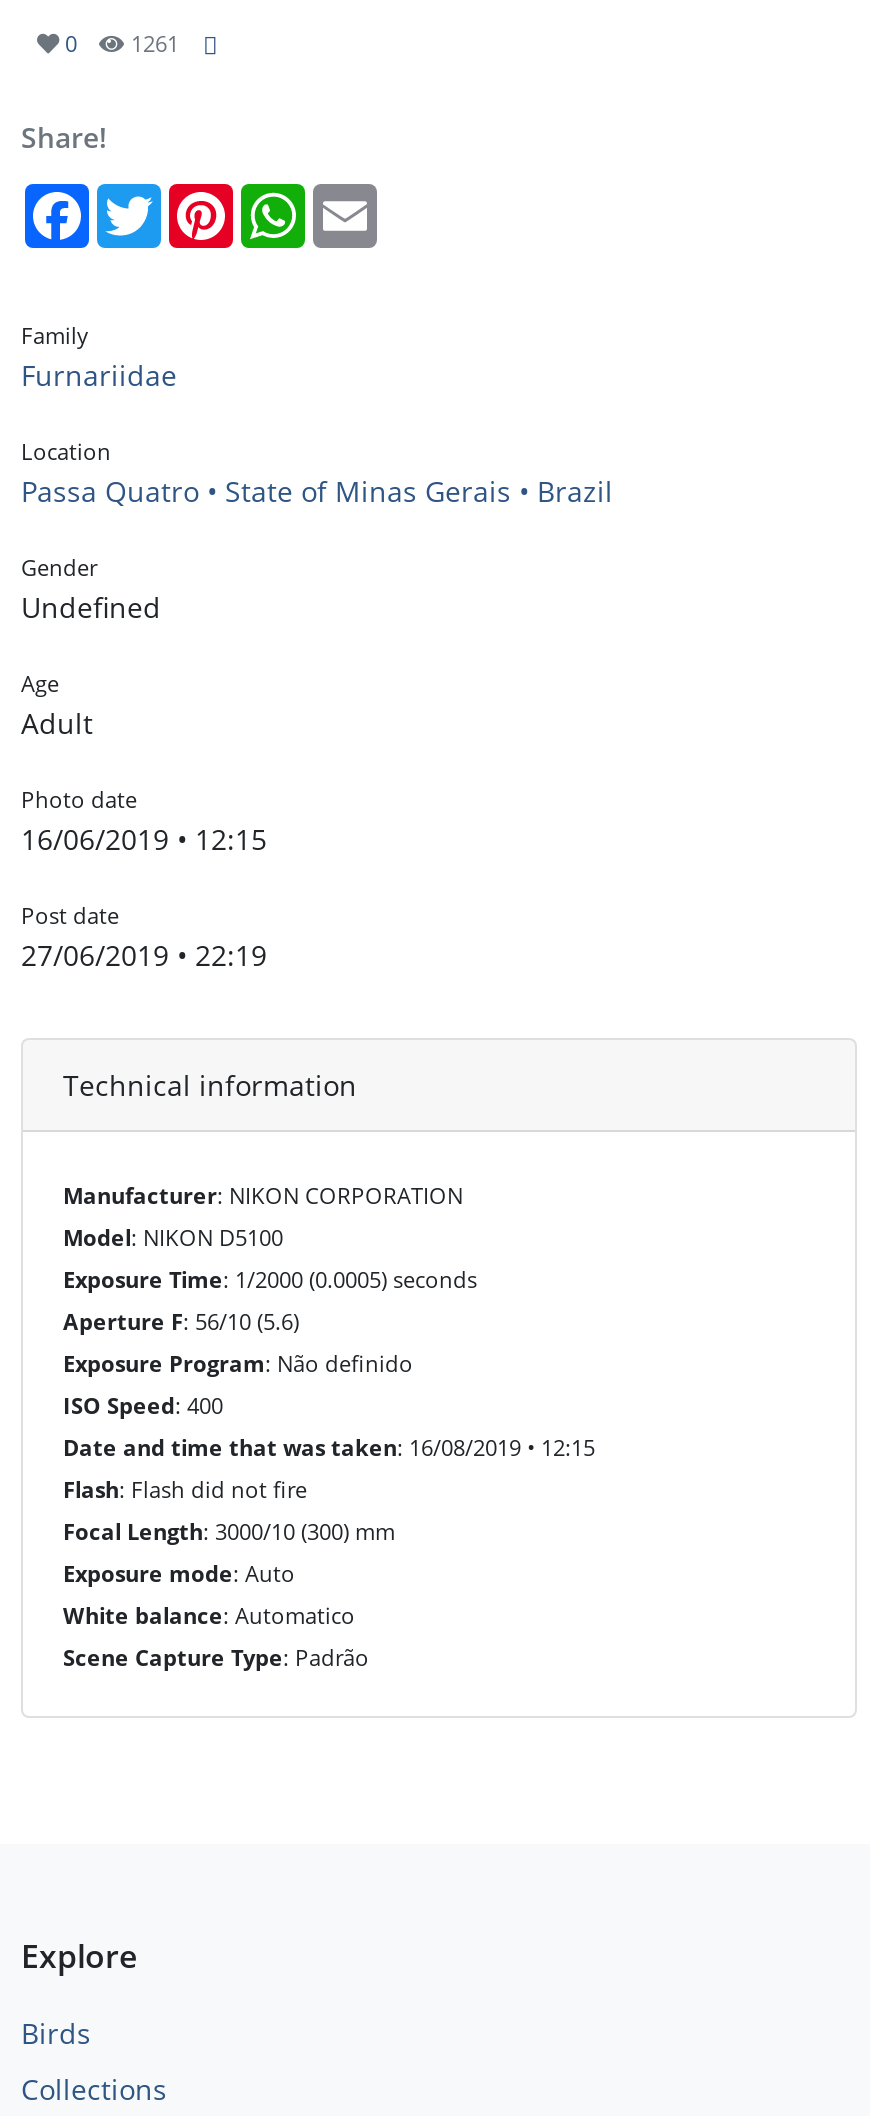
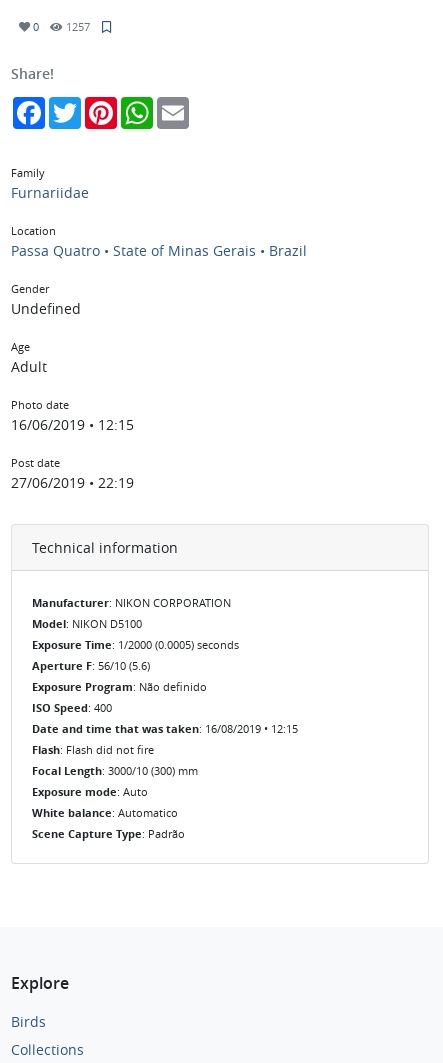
- 0 1261
+ 0 1257
